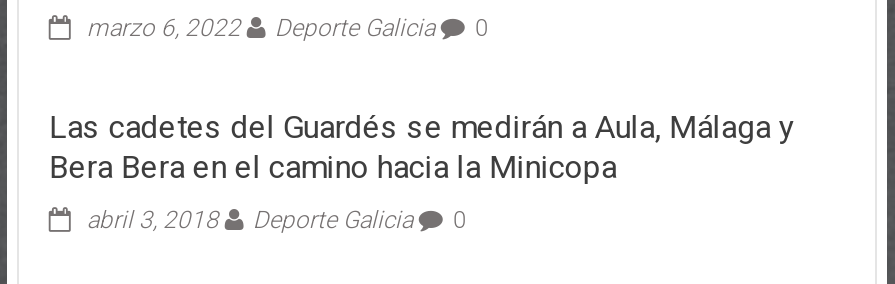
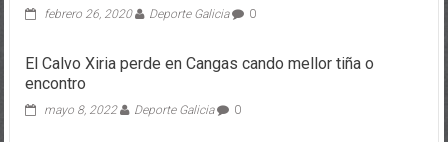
- marzo 6, 2022 Deporte Galicia 0
+ febrero 26, 2020 Deporte Galicia 0

- Las cadetes del Guardés se medirán a Aula, Málaga y
- Bera Bera en el camino hacia la Minicopa
+ El Calvo Xiria perde en Cangas cando mellor tiña o
+ encontro

- abril 3, 2018 Deporte Galicia 0
+ mayo 8, 2022 Deporte Galicia 0
